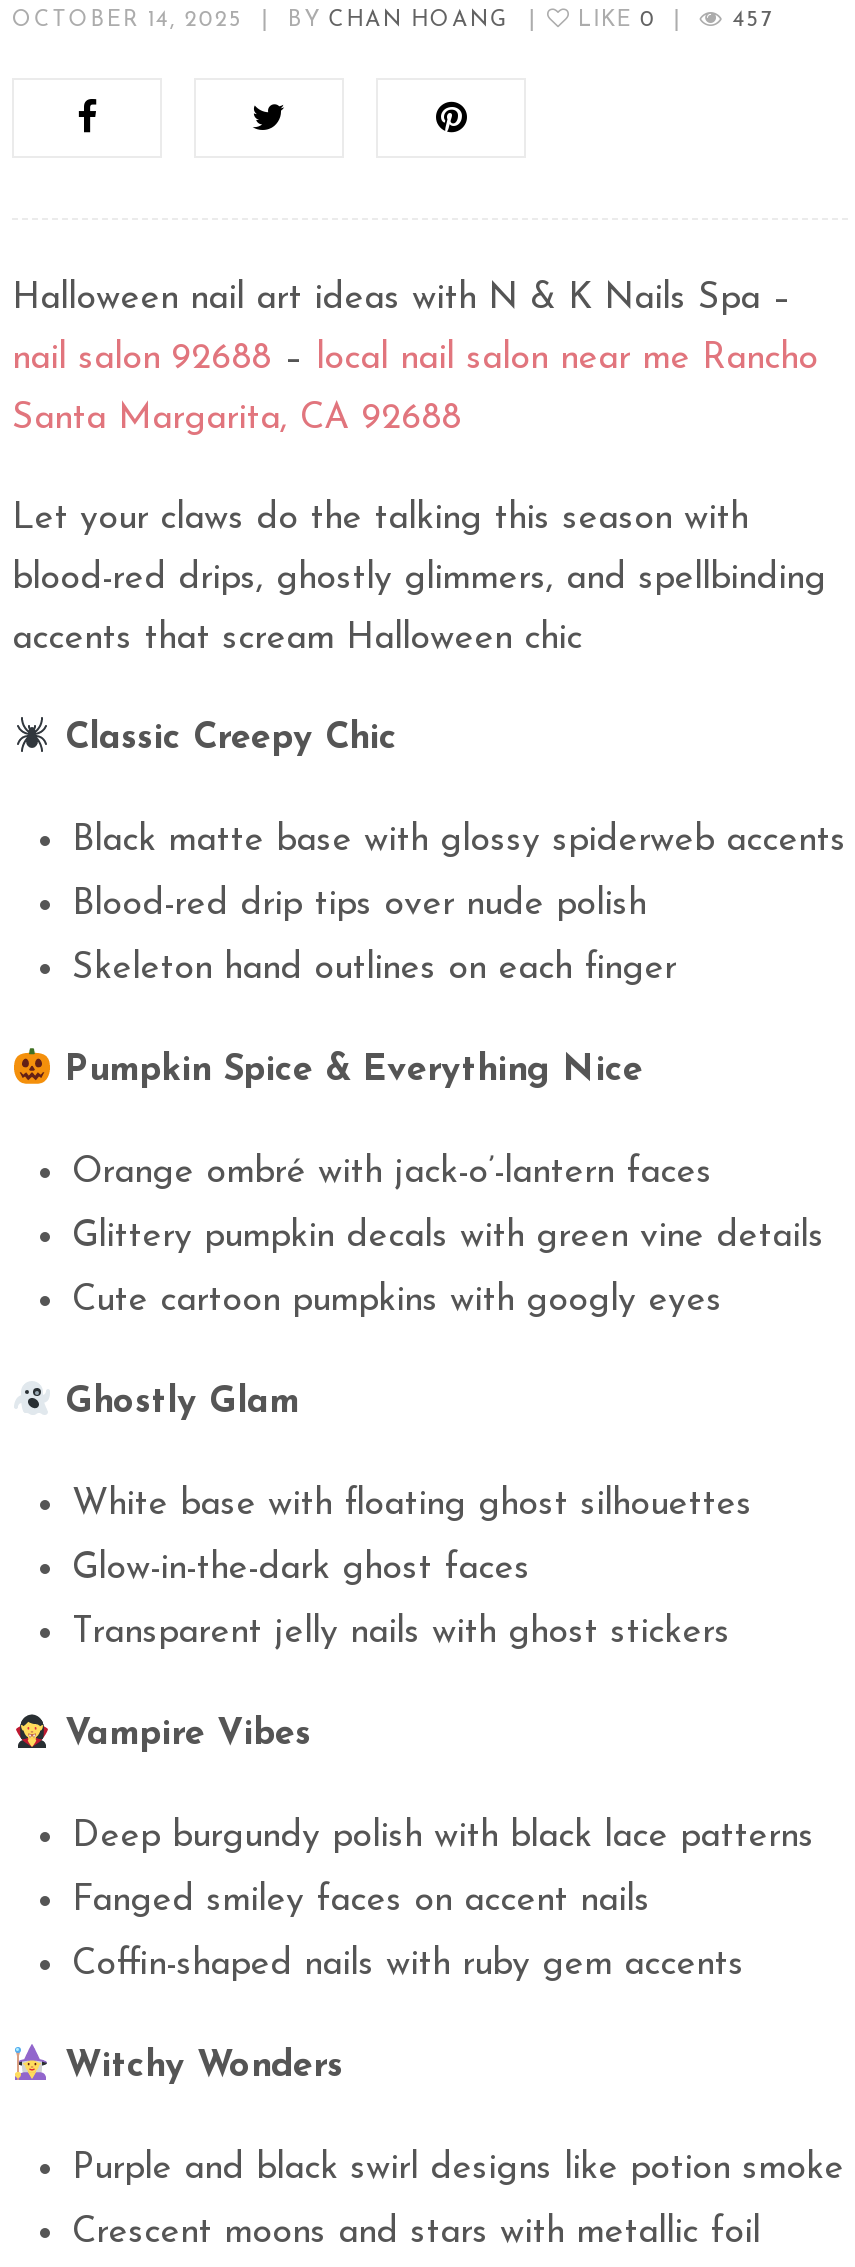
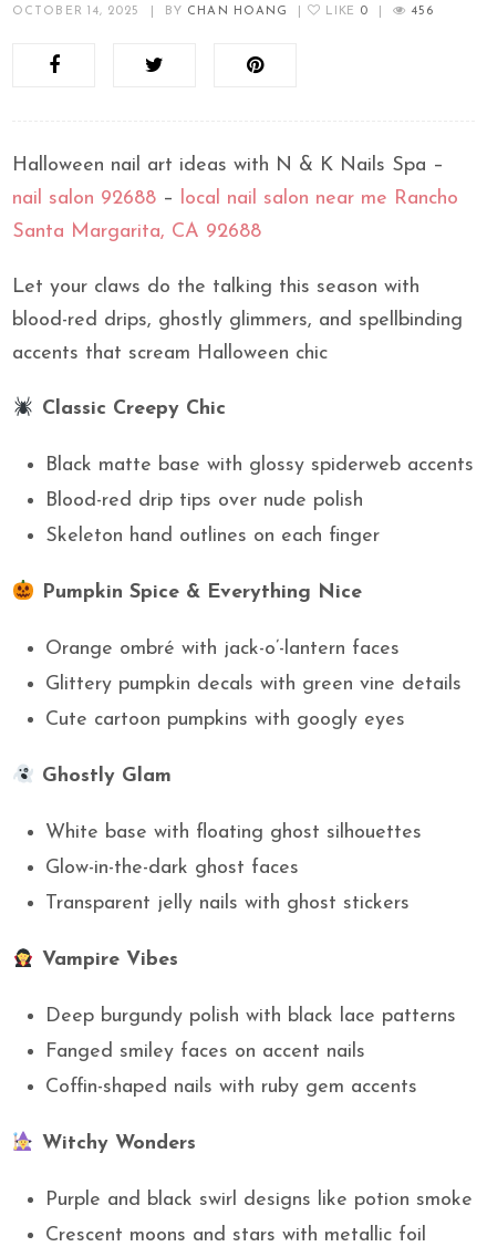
- 457
+ 456
